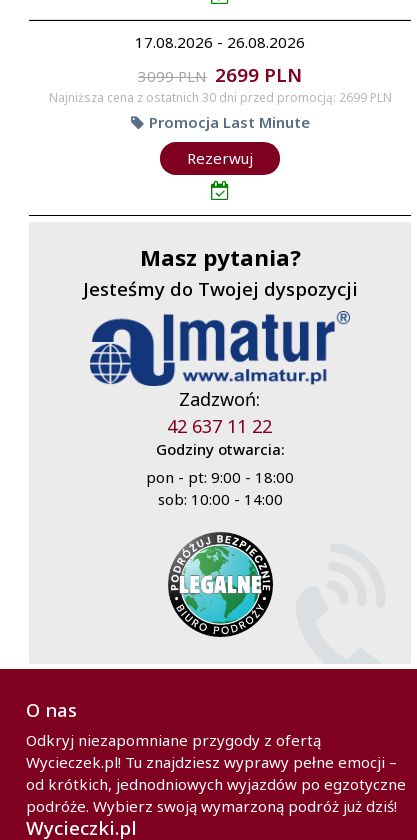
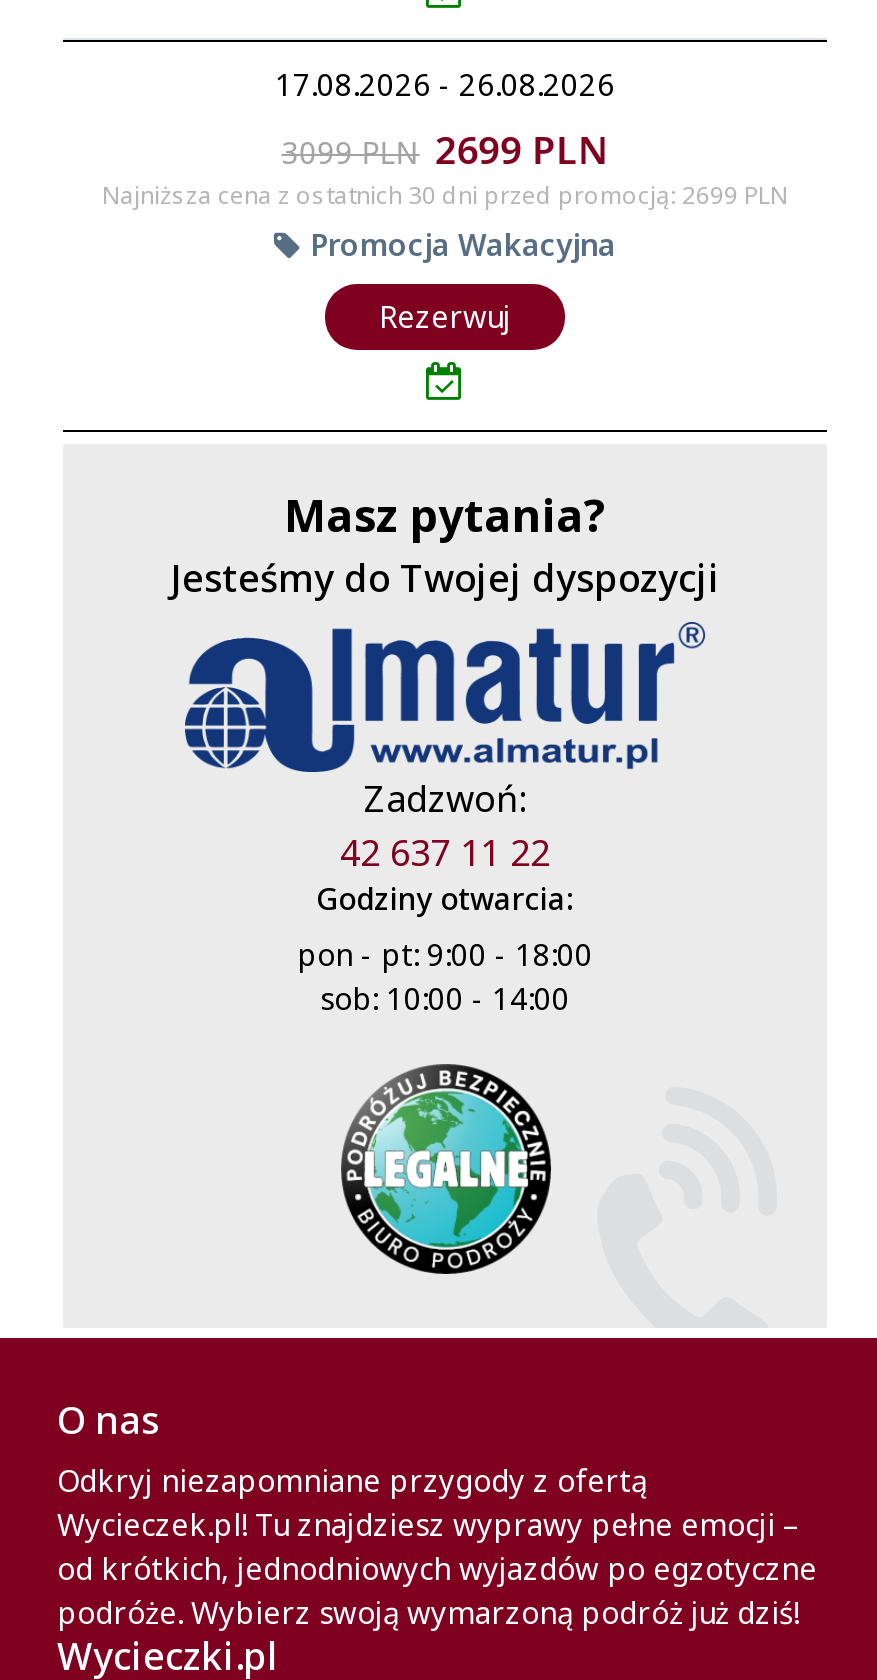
- Promocja Last Minute
+ Promocja Wakacyjna
